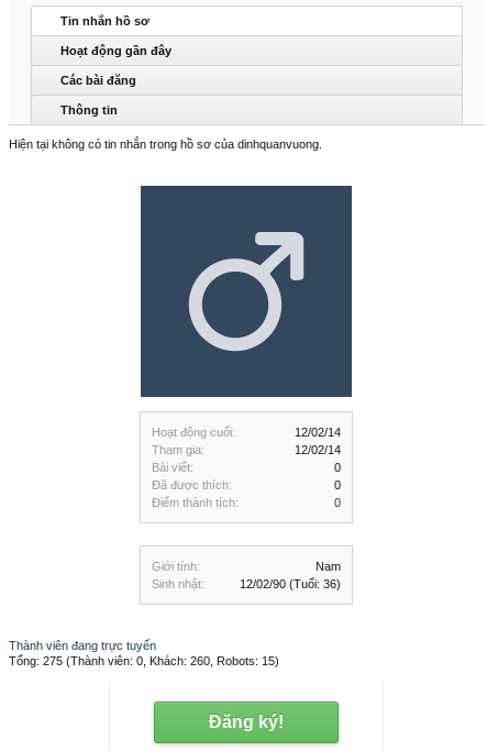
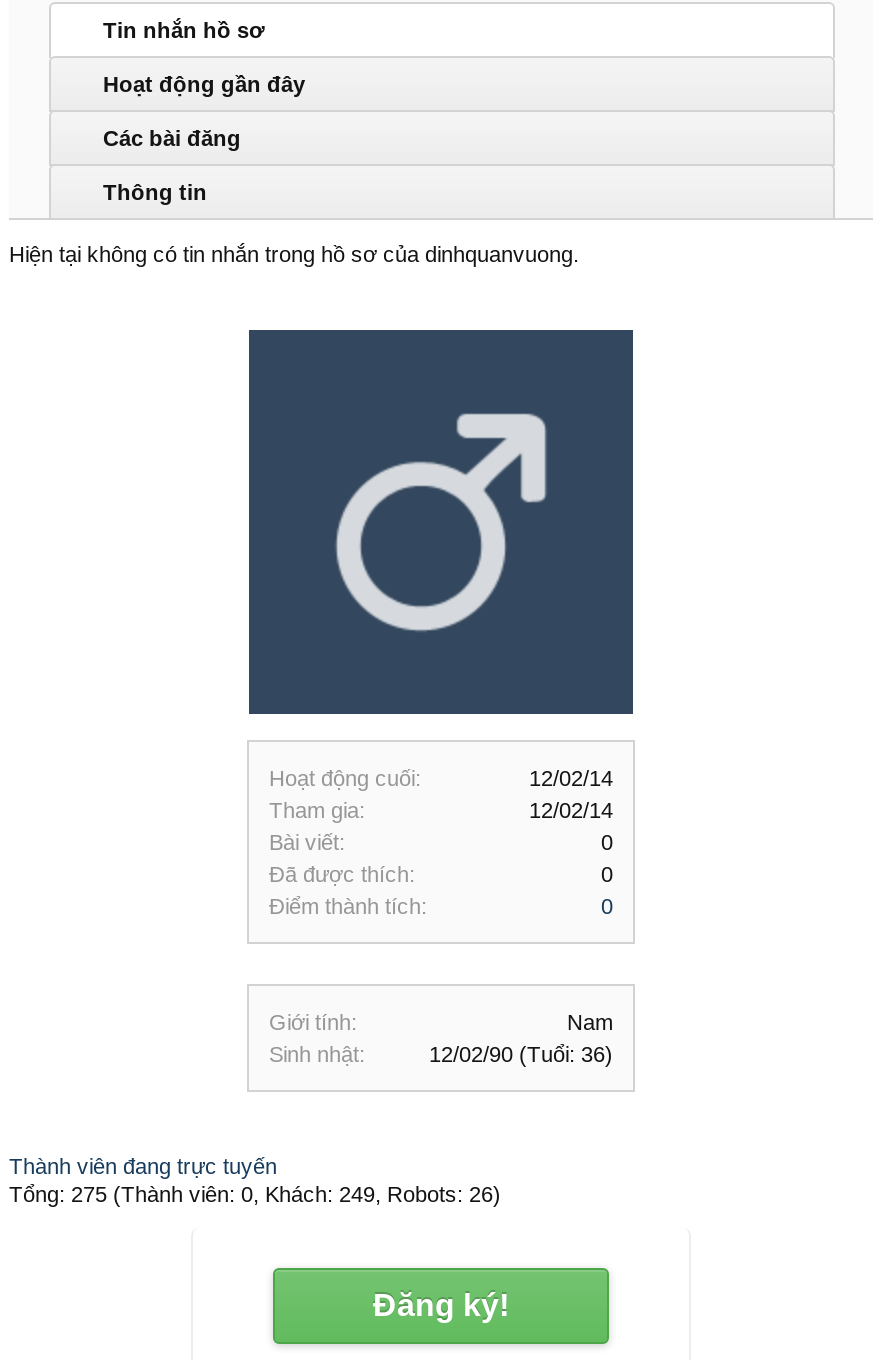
- Tổng: 275 (Thành viên: 0, Khách: 260, Robots: 15)
+ Tổng: 275 (Thành viên: 0, Khách: 249, Robots: 26)
